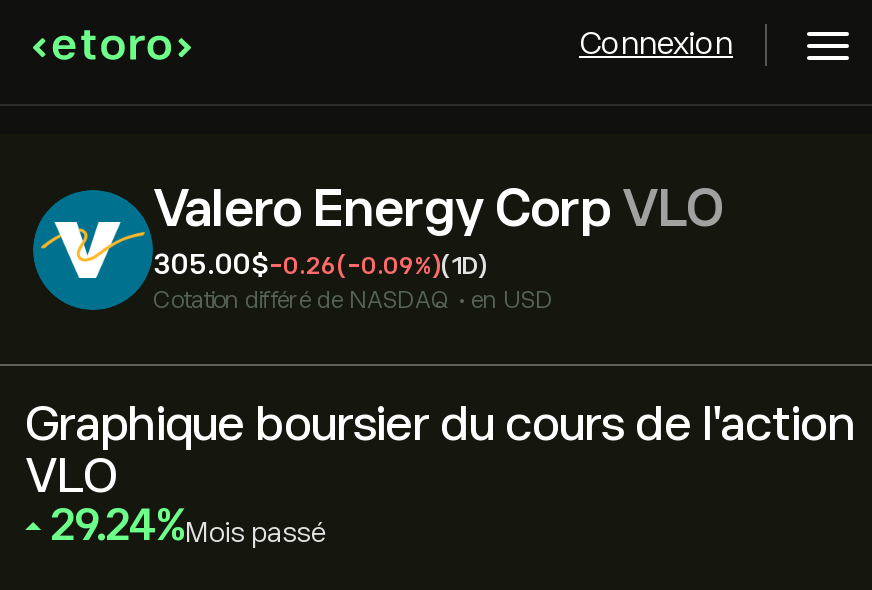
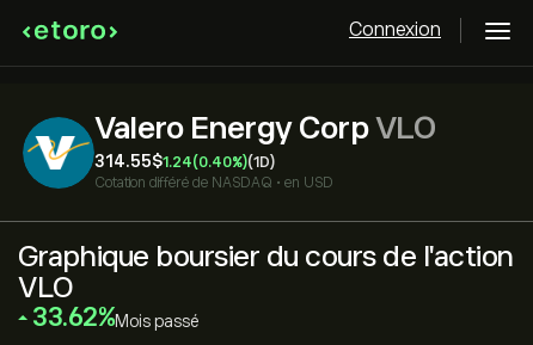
- 305.00$-0.26(-0.09%)(1D)
+ 314.55$1.24(0.40%)(1D)

- 29.24 Mois passé
+ 33.62 Mois passé
